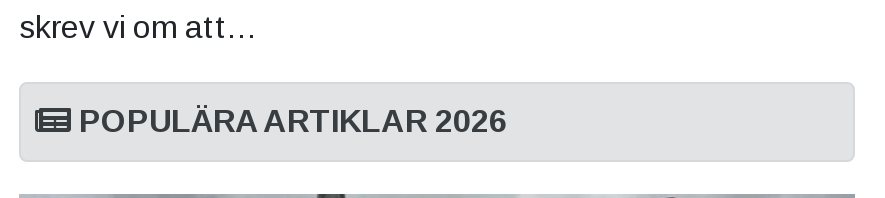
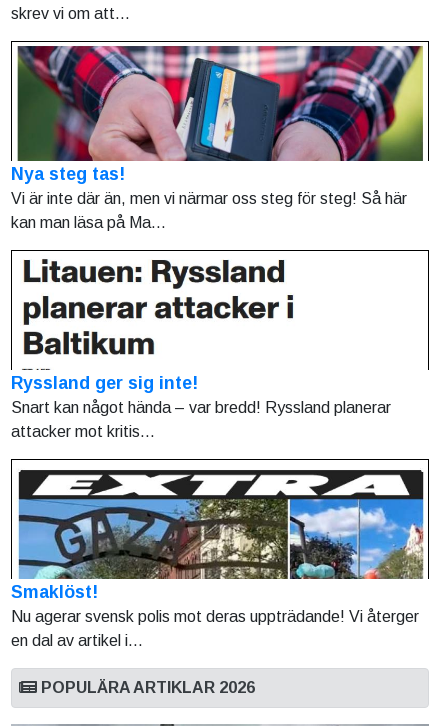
+ [image]
+ Nya steg tas!
+ Vi är inte där än, men vi närmar oss steg för steg! Så här
+ kan man läsa på Ma...

+ [image]
+ Ryssland ger sig inte!
+ Snart kan något hända – var bredd! Ryssland planerar
+ attacker mot kritis...

+ [image]
+ Smaklöst!
+ Nu agerar svensk polis mot deras uppträdande! Vi återger
+ en dal av artikel i...
